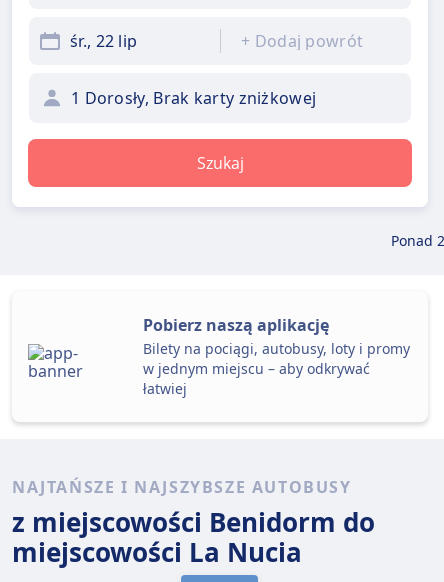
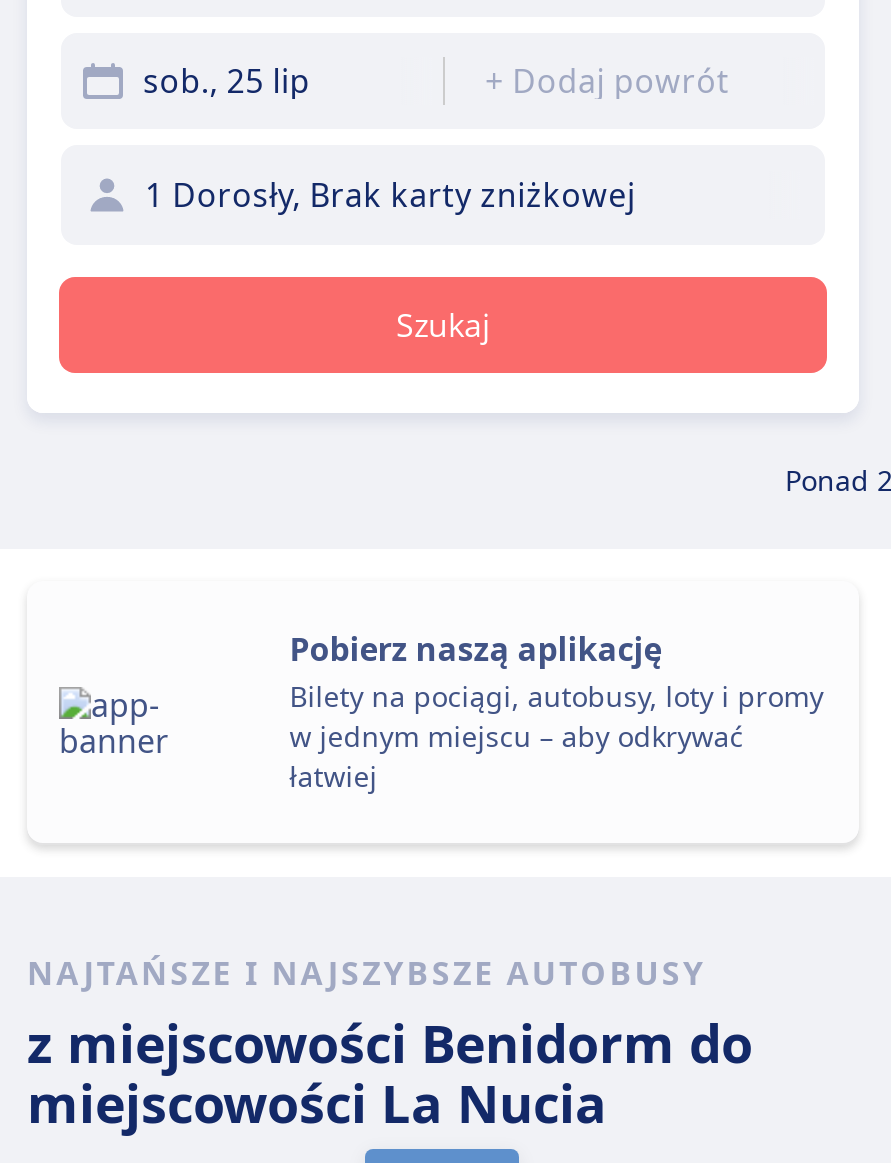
- śr., 22 lip
+ sob., 25 lip
